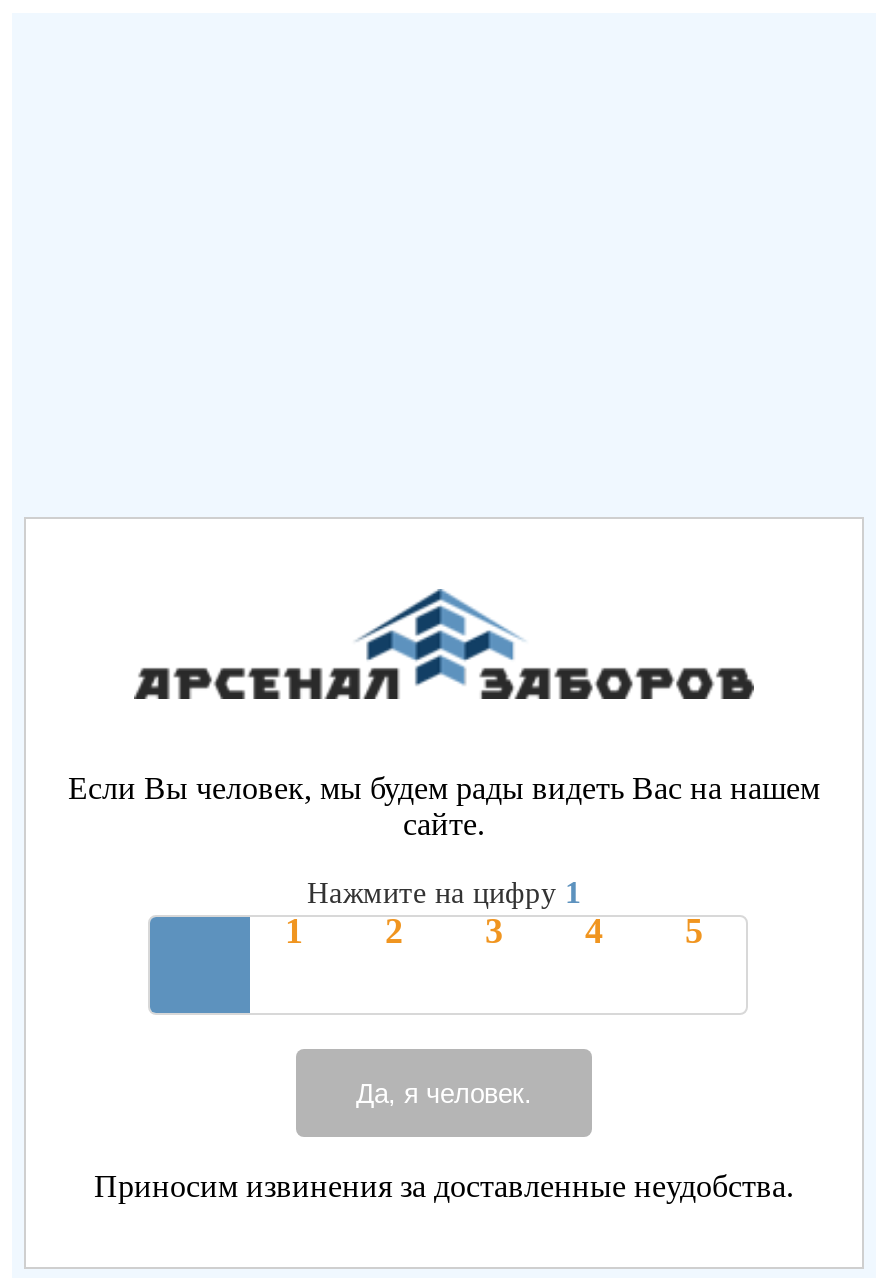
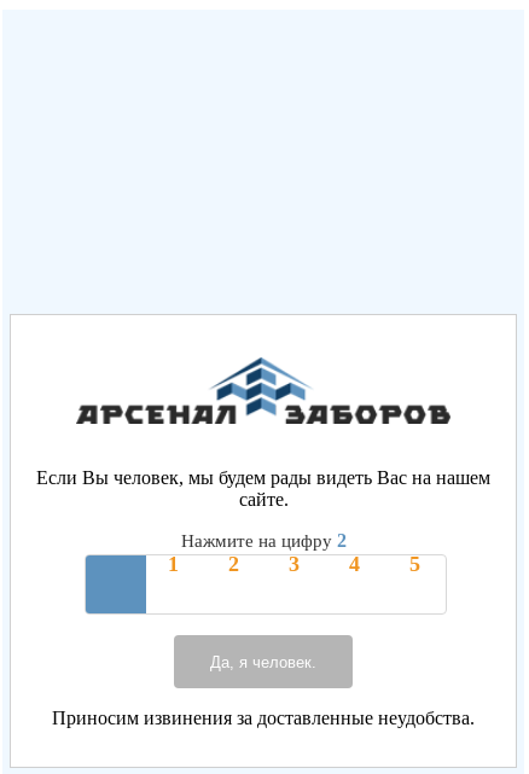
- Нажмите на цифру 1
+ Нажмите на цифру 2
